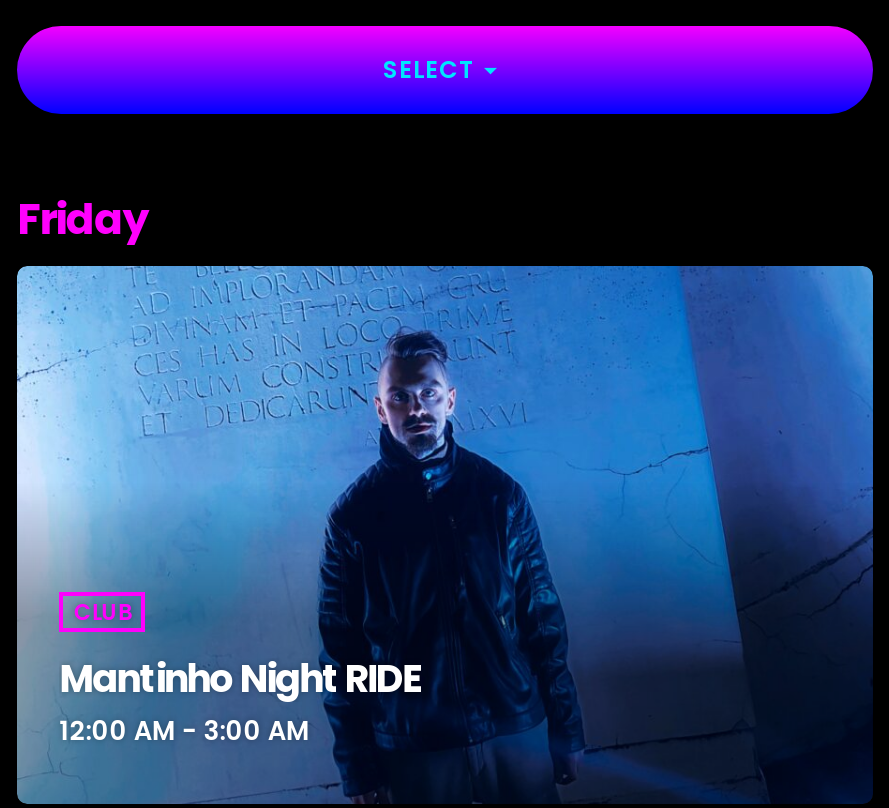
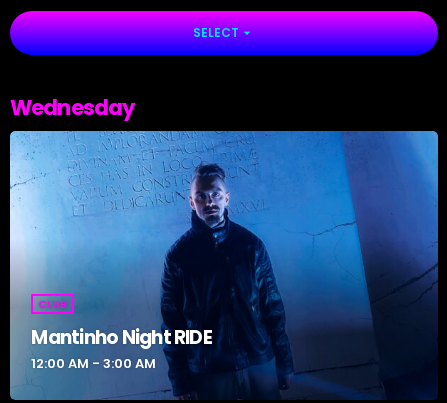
- Friday
+ Wednesday
